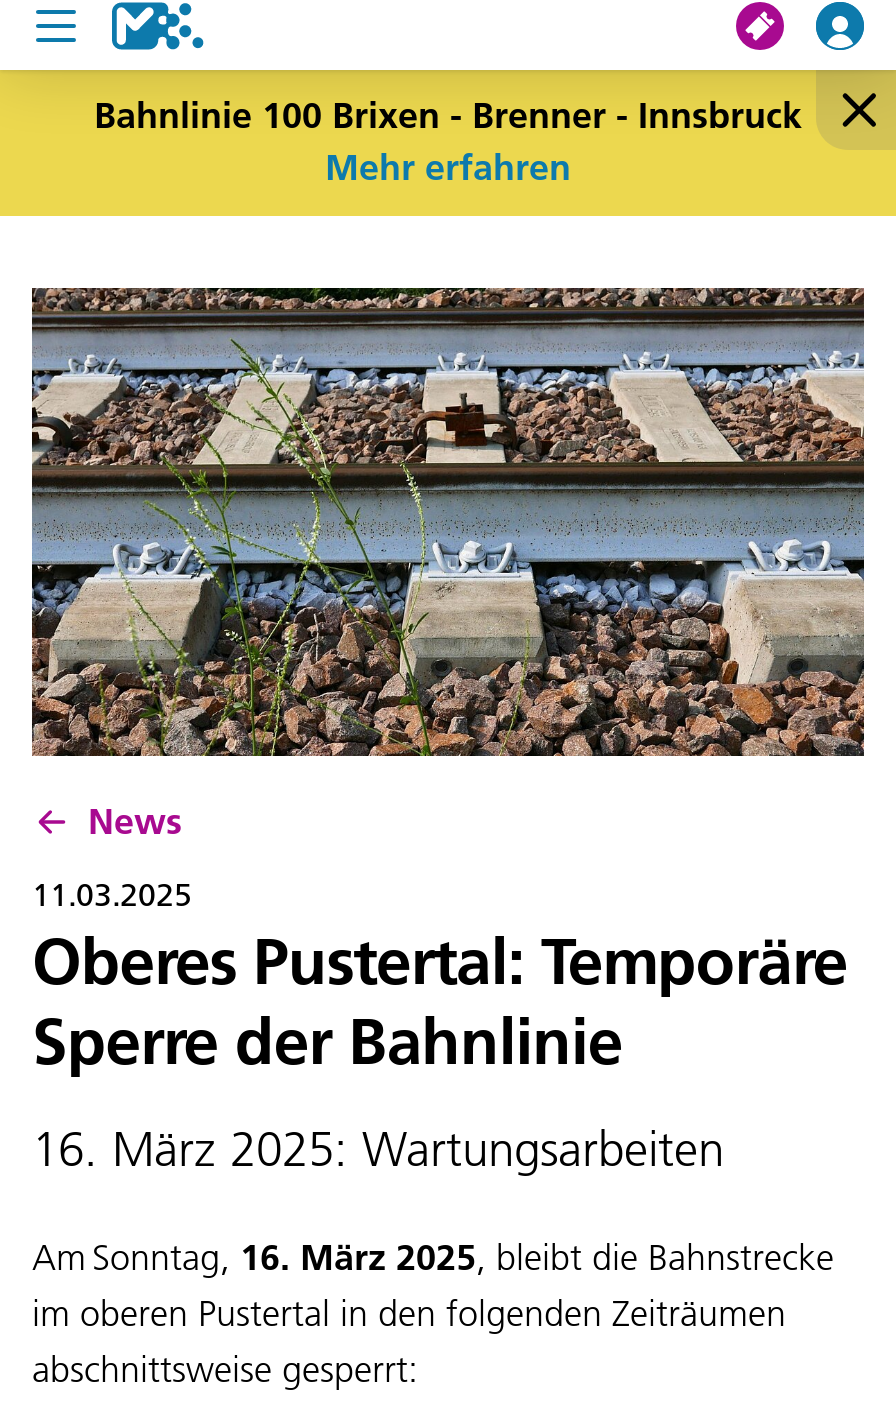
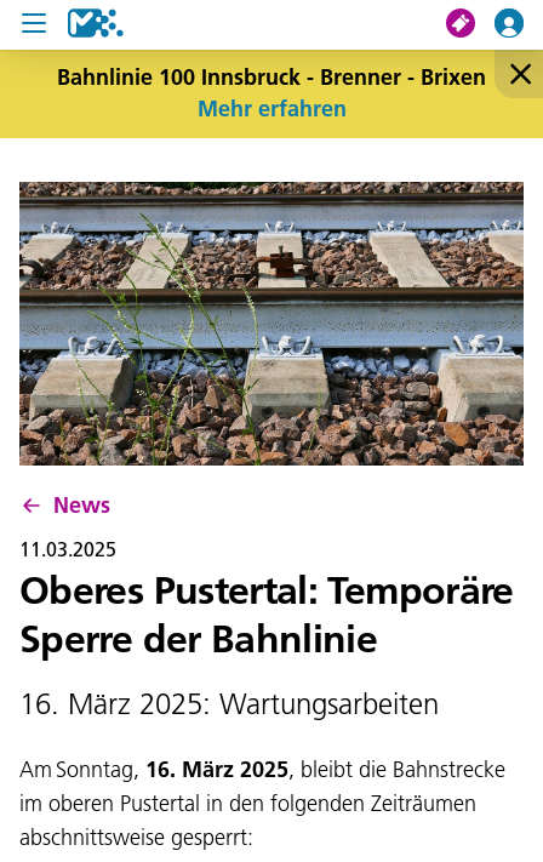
- Bahnlinie 100 Brixen - Brenner - Innsbruck
+ Bahnlinie 100 Innsbruck - Brenner - Brixen
